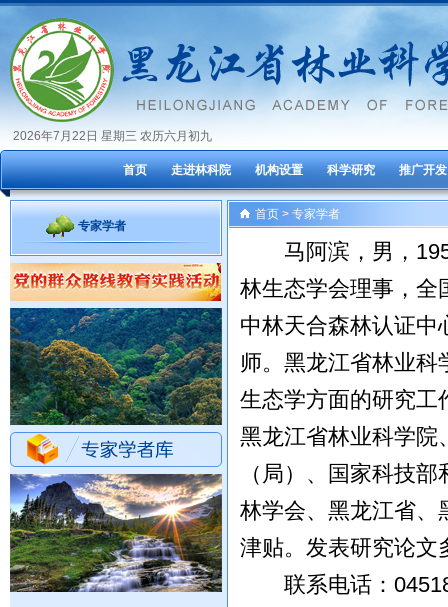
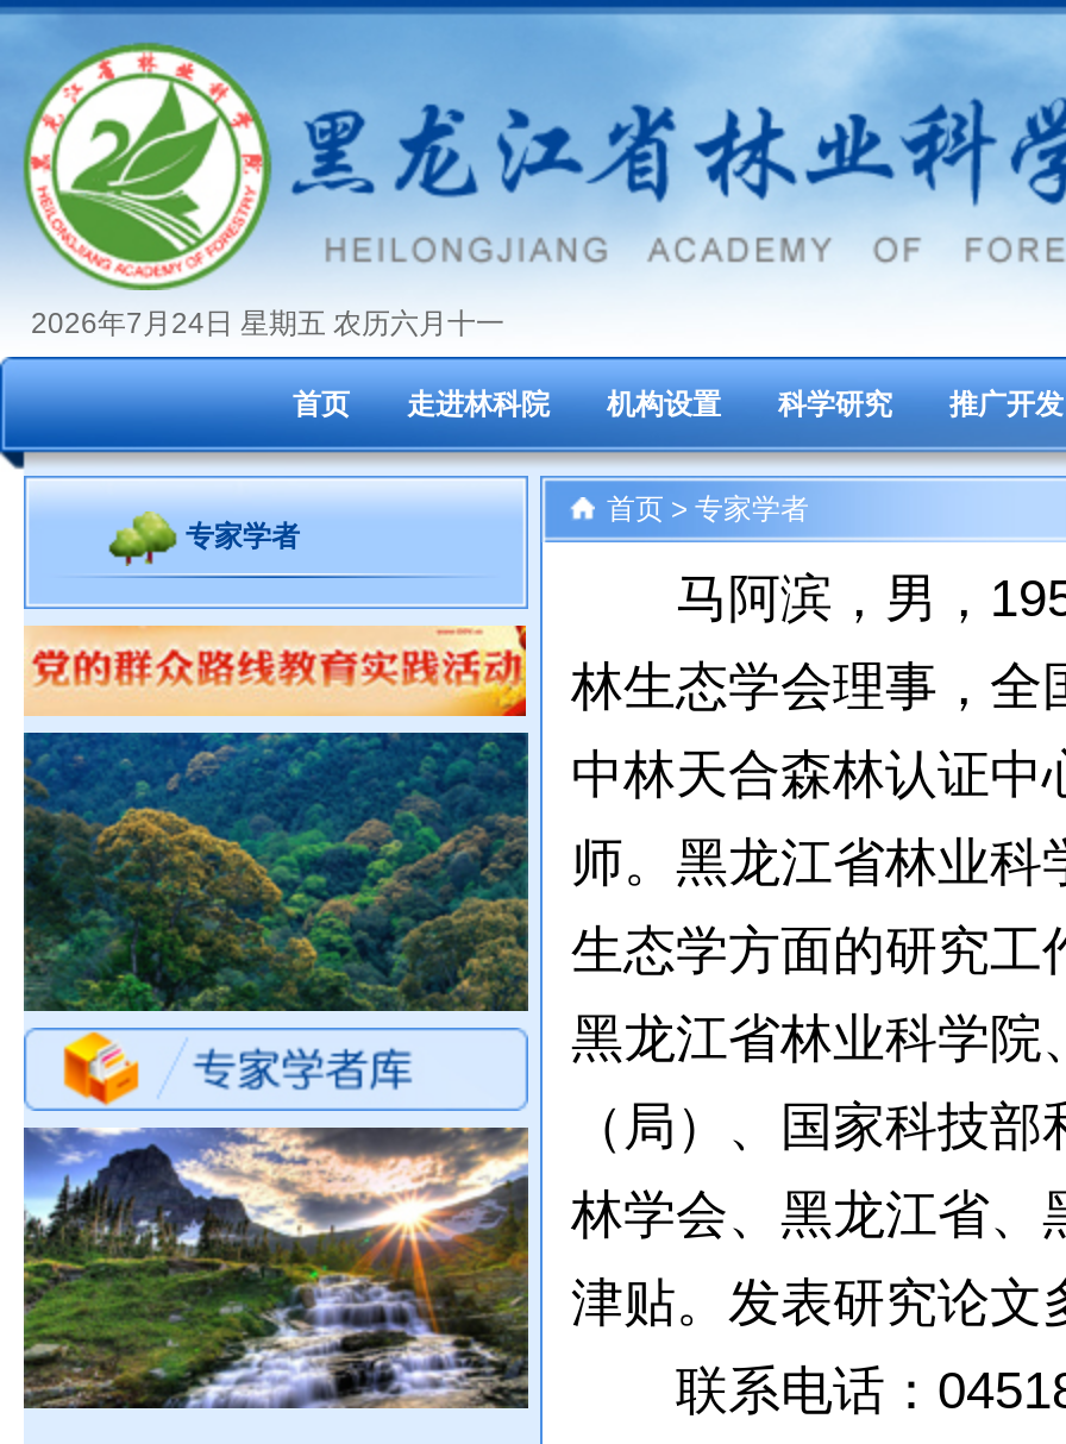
- 2026年7月22日 星期三 农历六月初九
+ 2026年7月24日 星期五 农历六月十一
